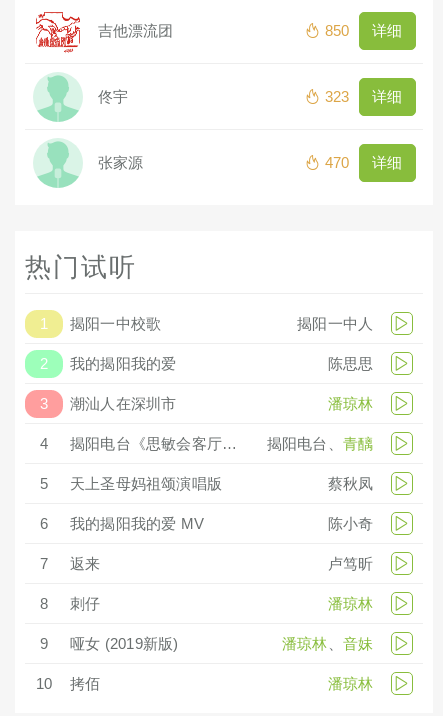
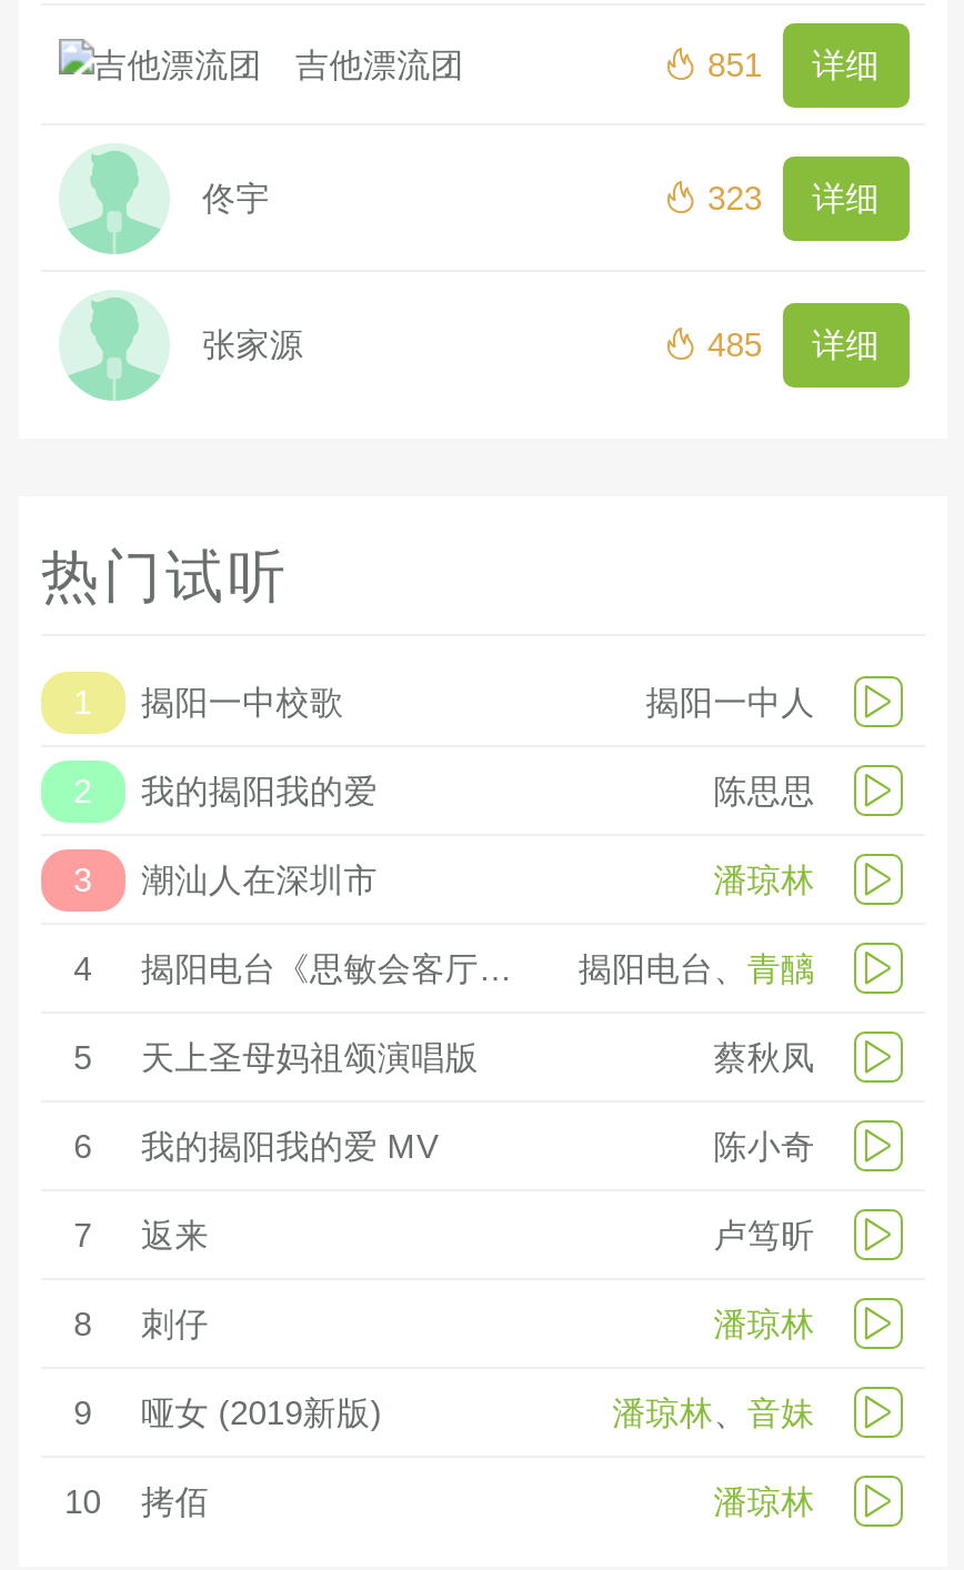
- [image]
+ [image]

- 850 详细
+ 851 详细

- 470 详细
+ 485 详细
